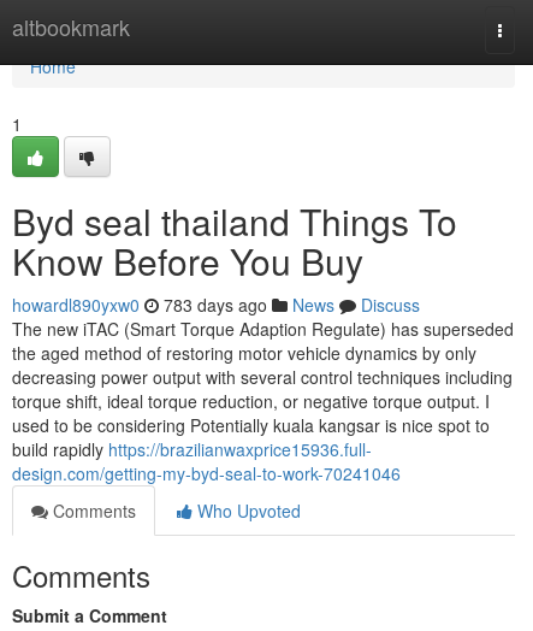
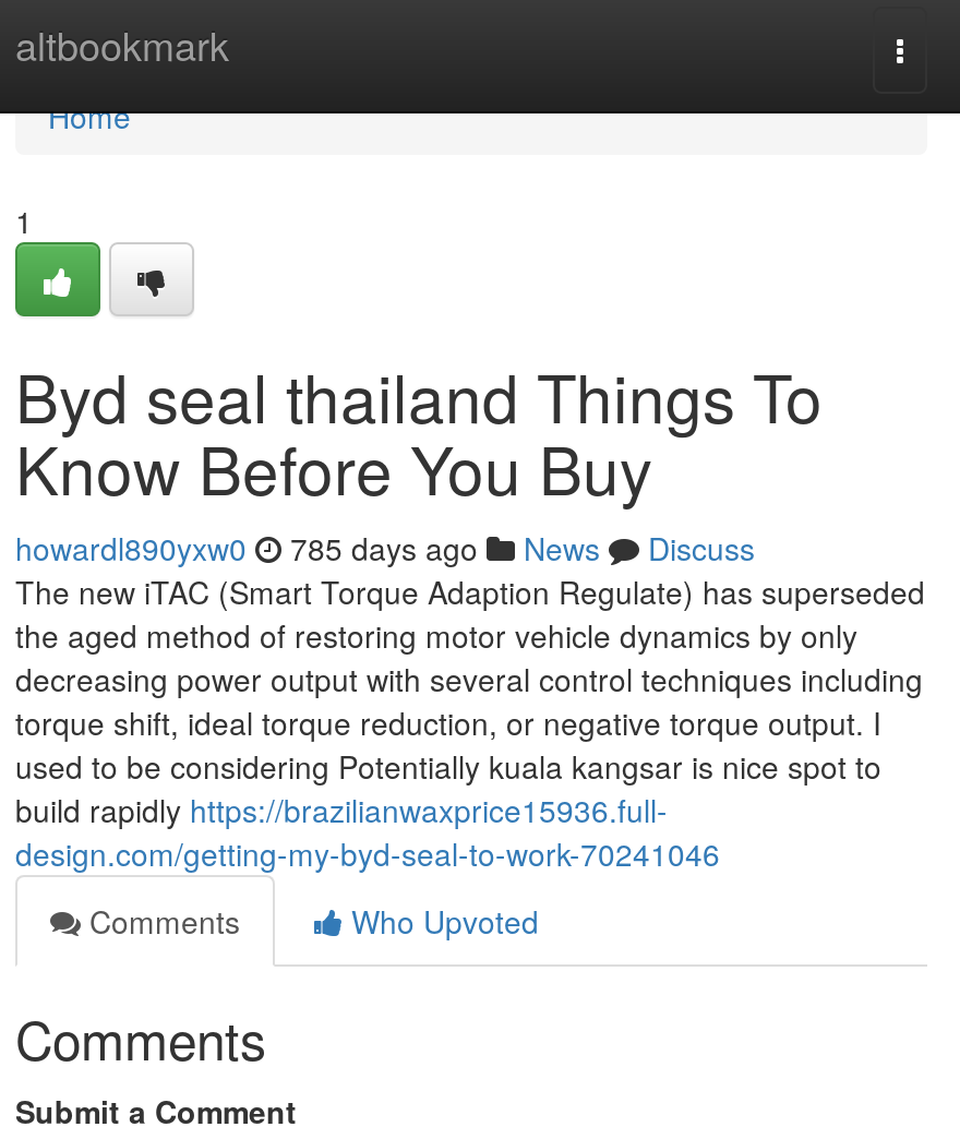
- howardl890yxw0 783 days ago News Discuss
+ howardl890yxw0 785 days ago News Discuss
